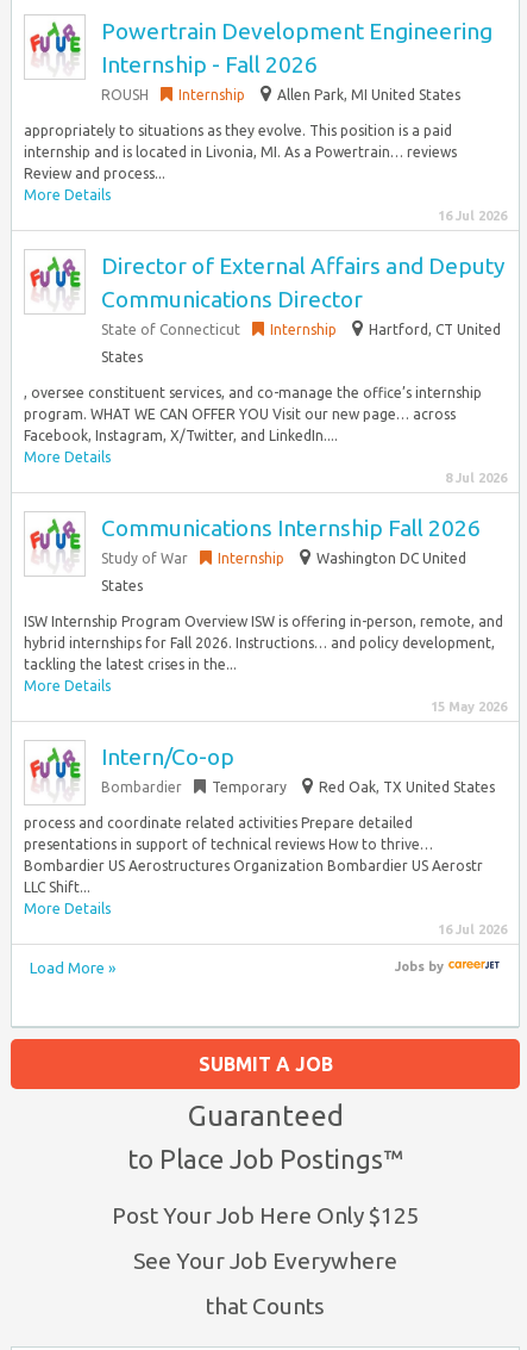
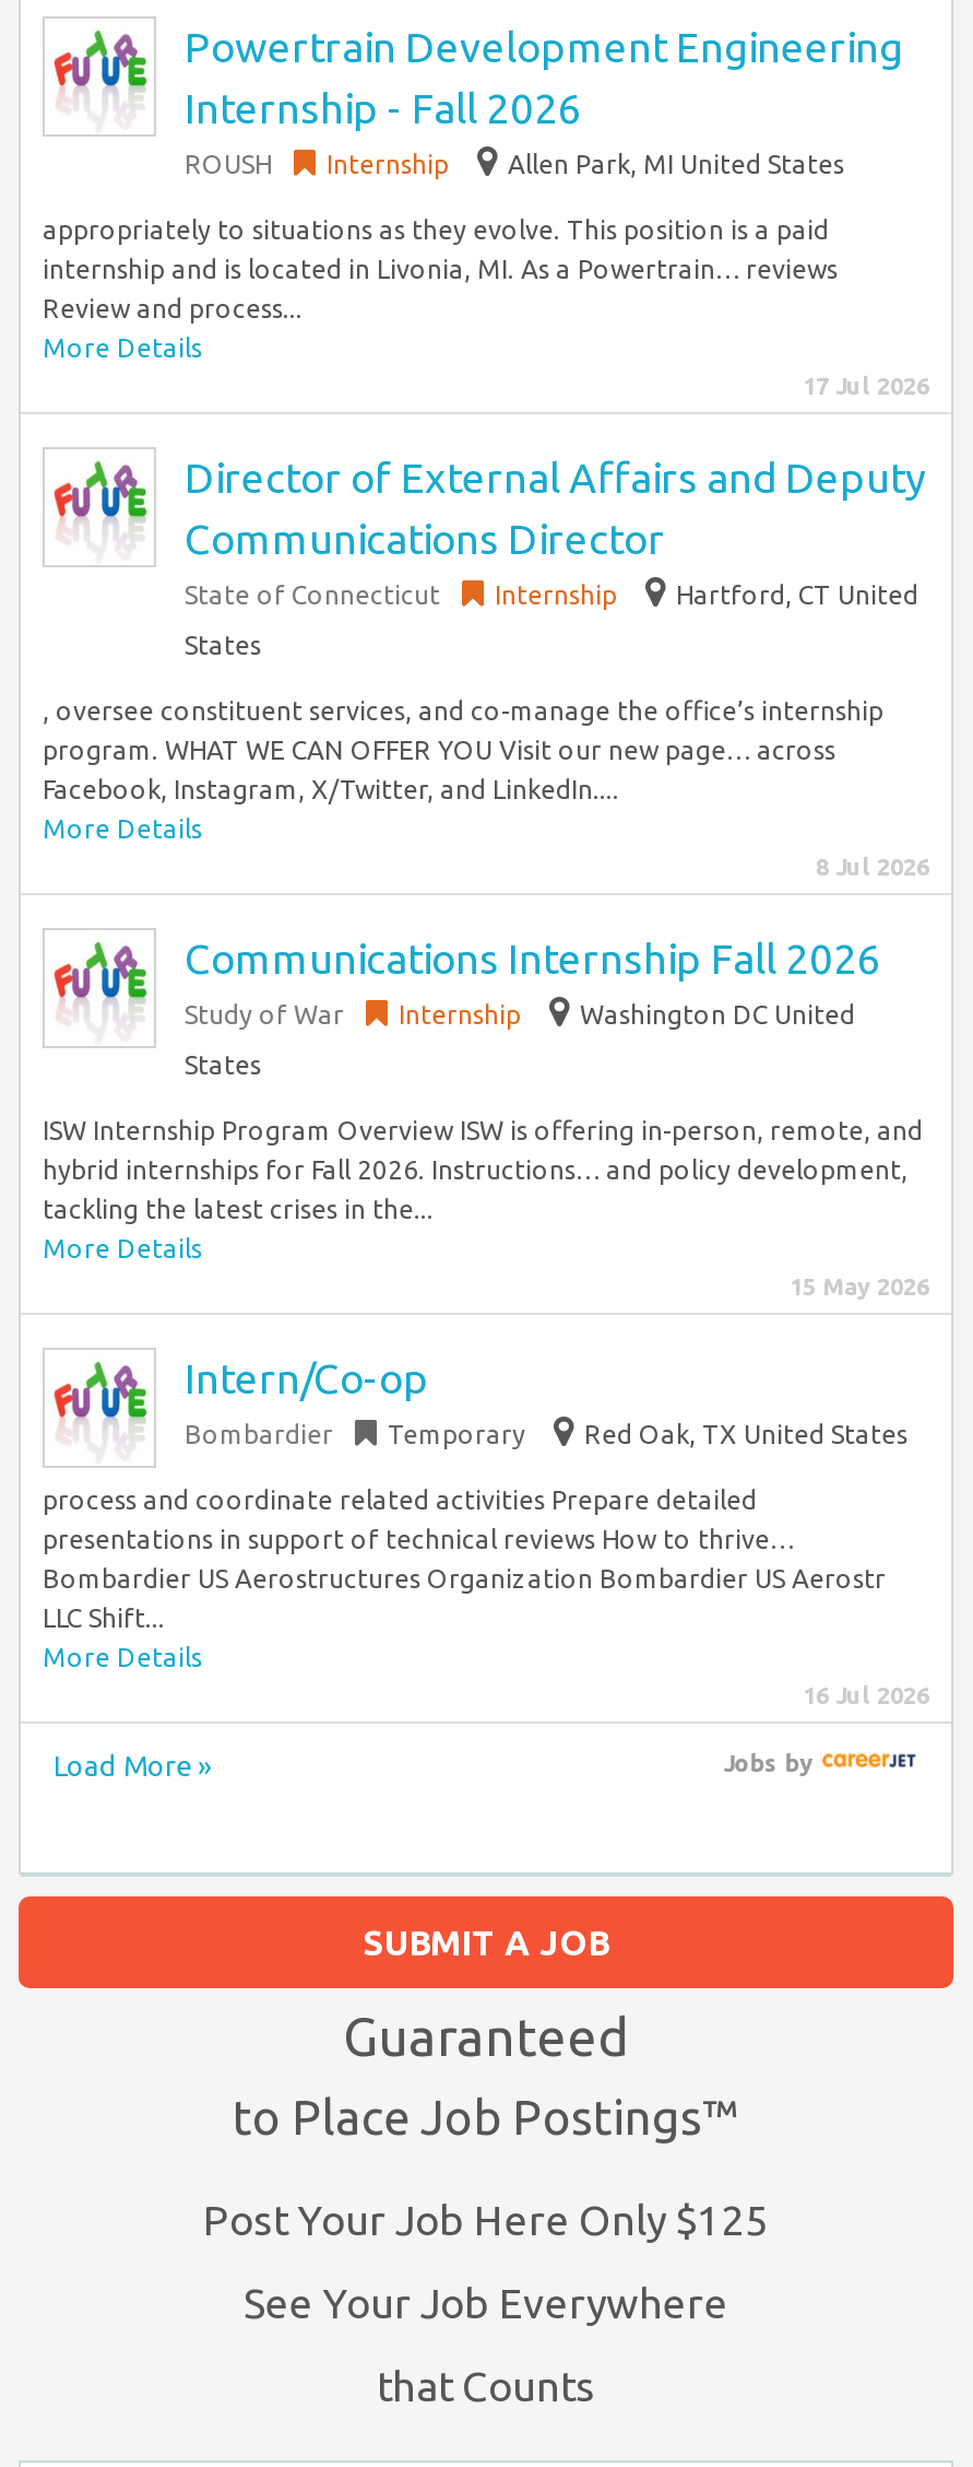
- 16 Jul 2026
+ 17 Jul 2026
